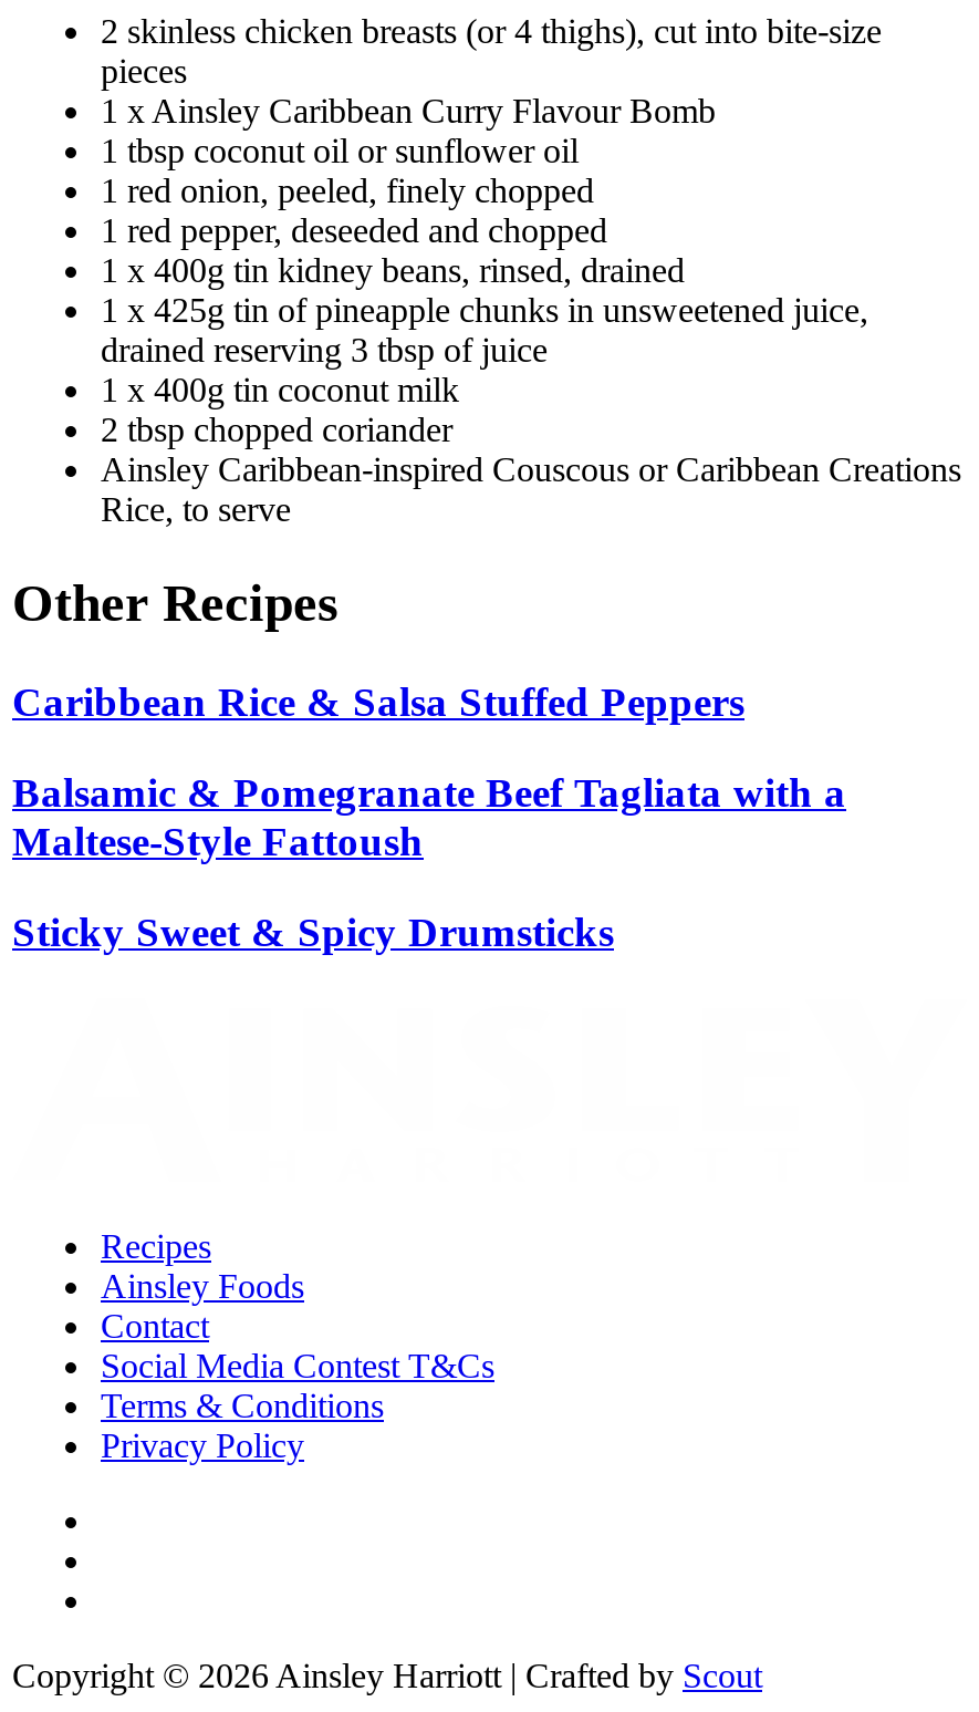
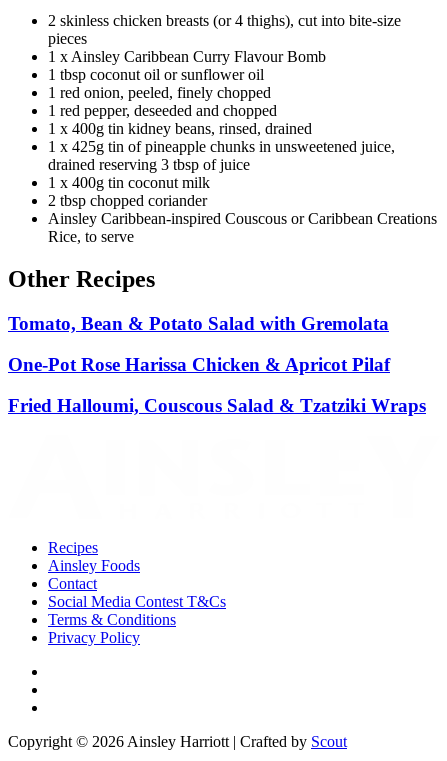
- Caribbean Rice & Salsa Stuffed Peppers
+ Tomato, Bean & Potato Salad with Gremolata

- Balsamic & Pomegranate Beef Tagliata with a
- Maltese-Style Fattoush
+ One-Pot Rose Harissa Chicken & Apricot Pilaf

- Sticky Sweet & Spicy Drumsticks
+ Fried Halloumi, Couscous Salad & Tzatziki Wraps
